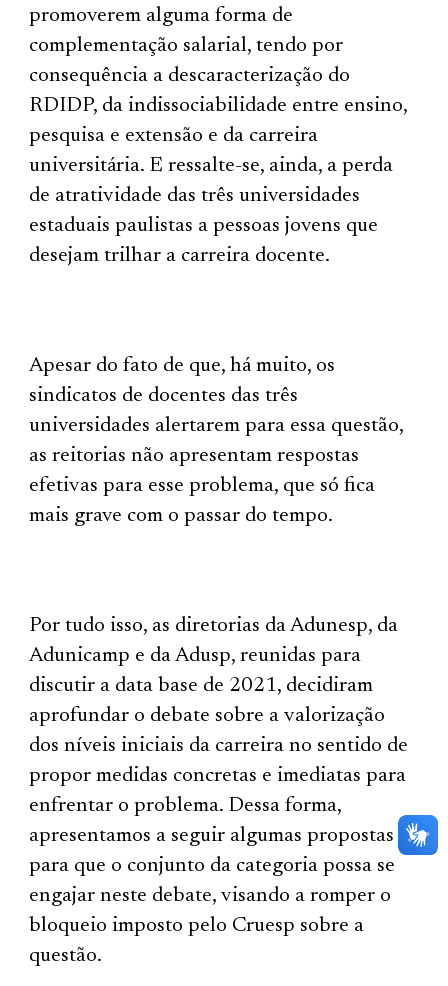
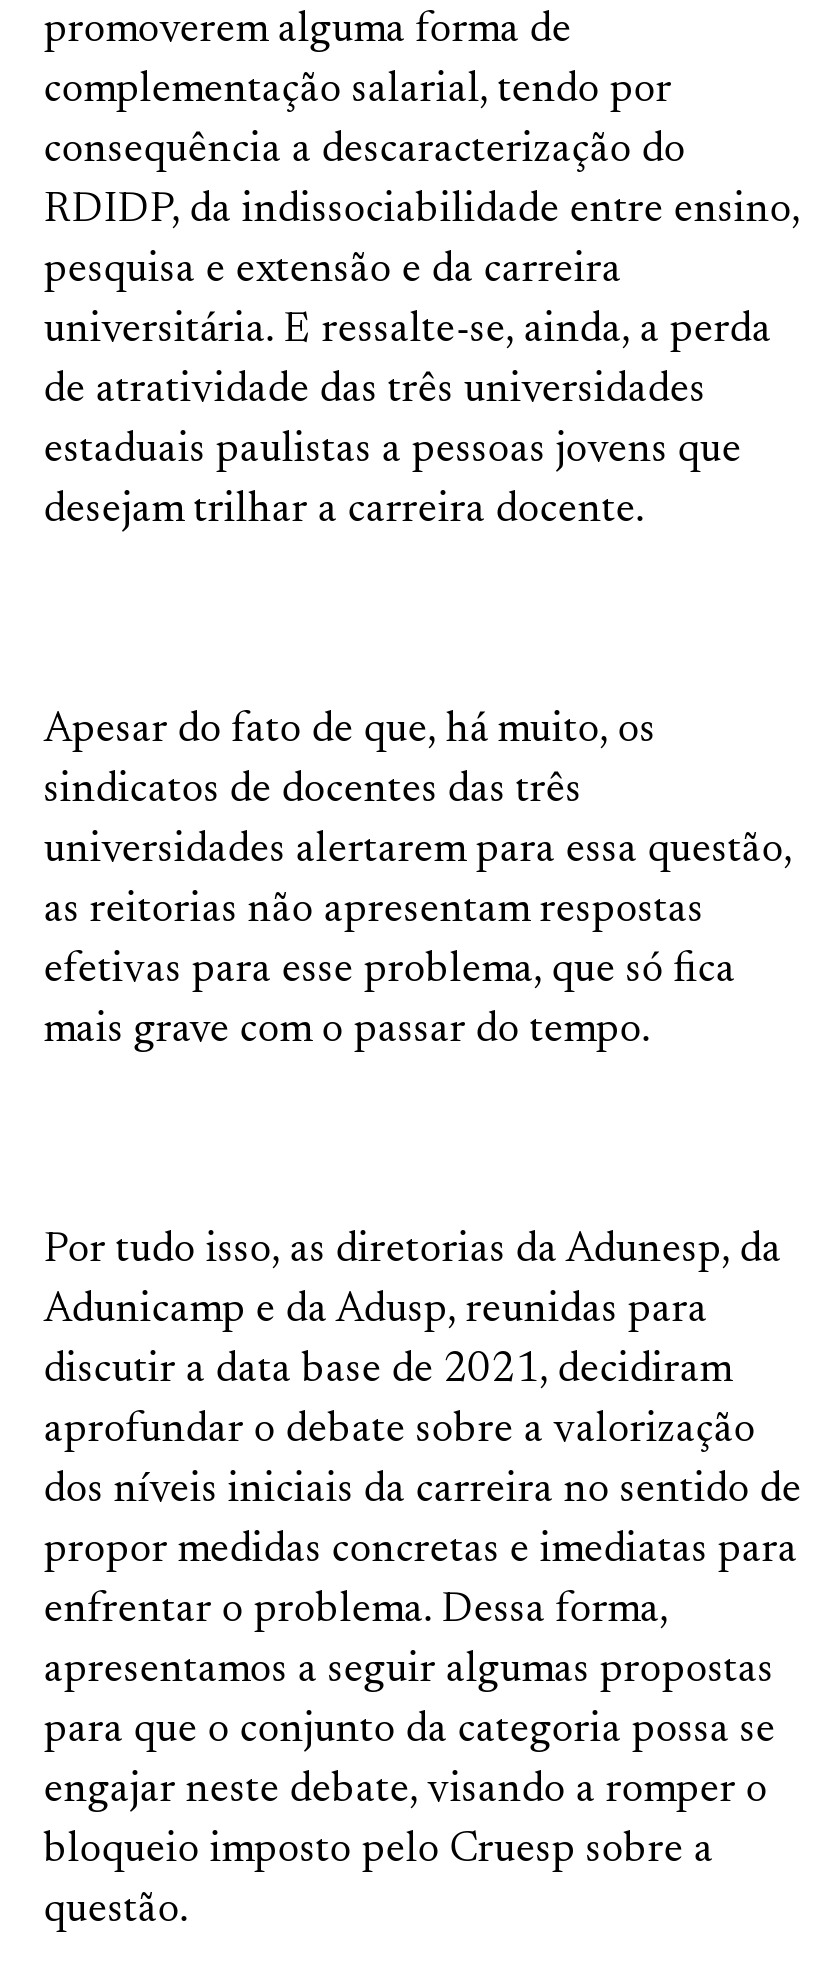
- [image]
